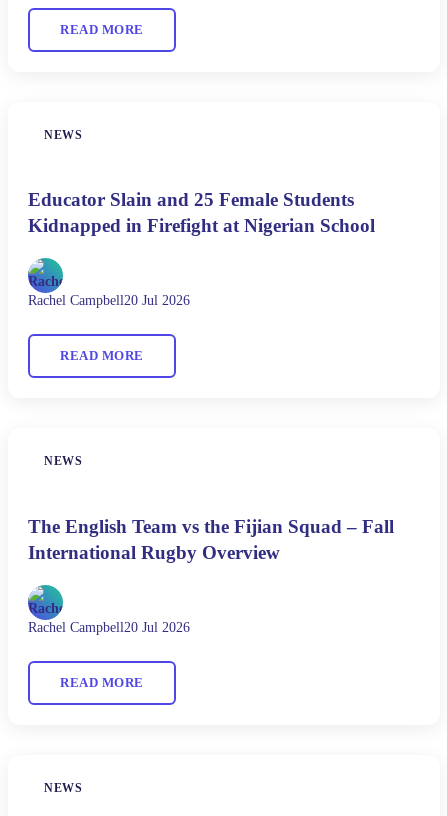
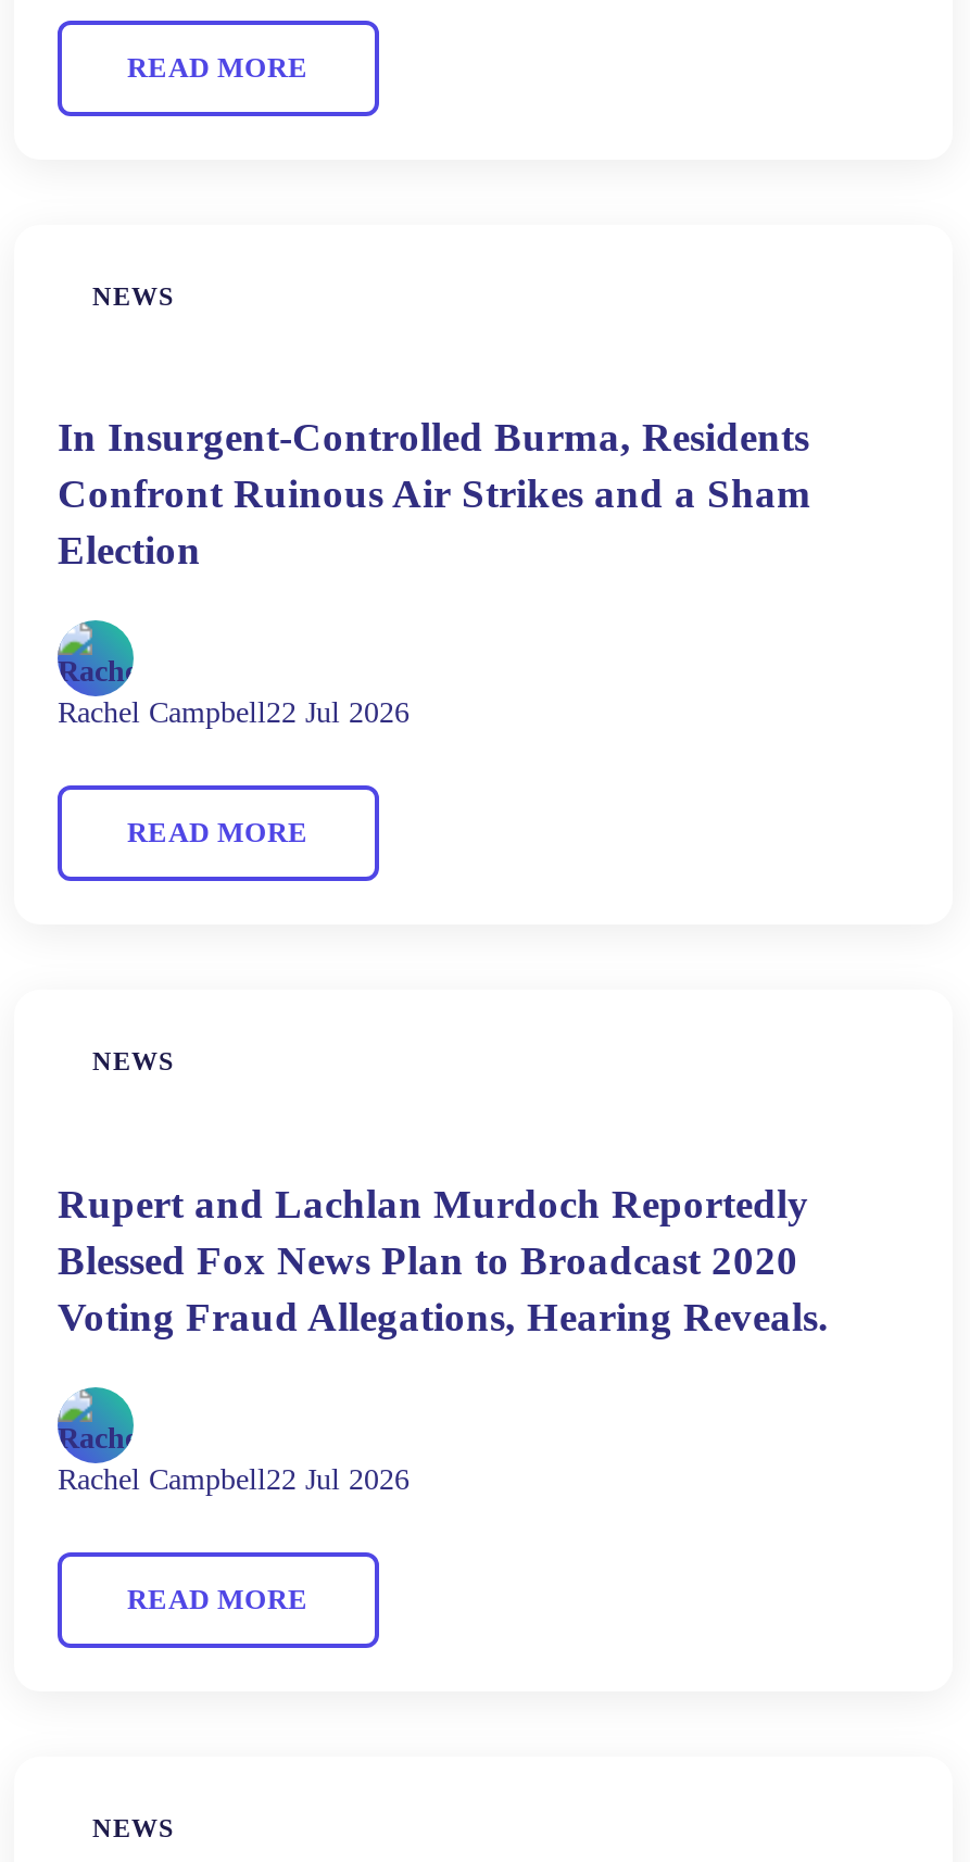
- Educator Slain and 25 Female Students
- Kidnapped in Firefight at Nigerian School
+ In Insurgent-Controlled Burma, Residents
+ Confront Ruinous Air Strikes and a Sham
+ Election

- Rachel Campbell20 Jul 2026
+ Rachel Campbell22 Jul 2026

- The English Team vs the Fijian Squad – Fall
- International Rugby Overview
+ Rupert and Lachlan Murdoch Reportedly
+ Blessed Fox News Plan to Broadcast 2020
+ Voting Fraud Allegations, Hearing Reveals.

- Rachel Campbell20 Jul 2026
+ Rachel Campbell22 Jul 2026
